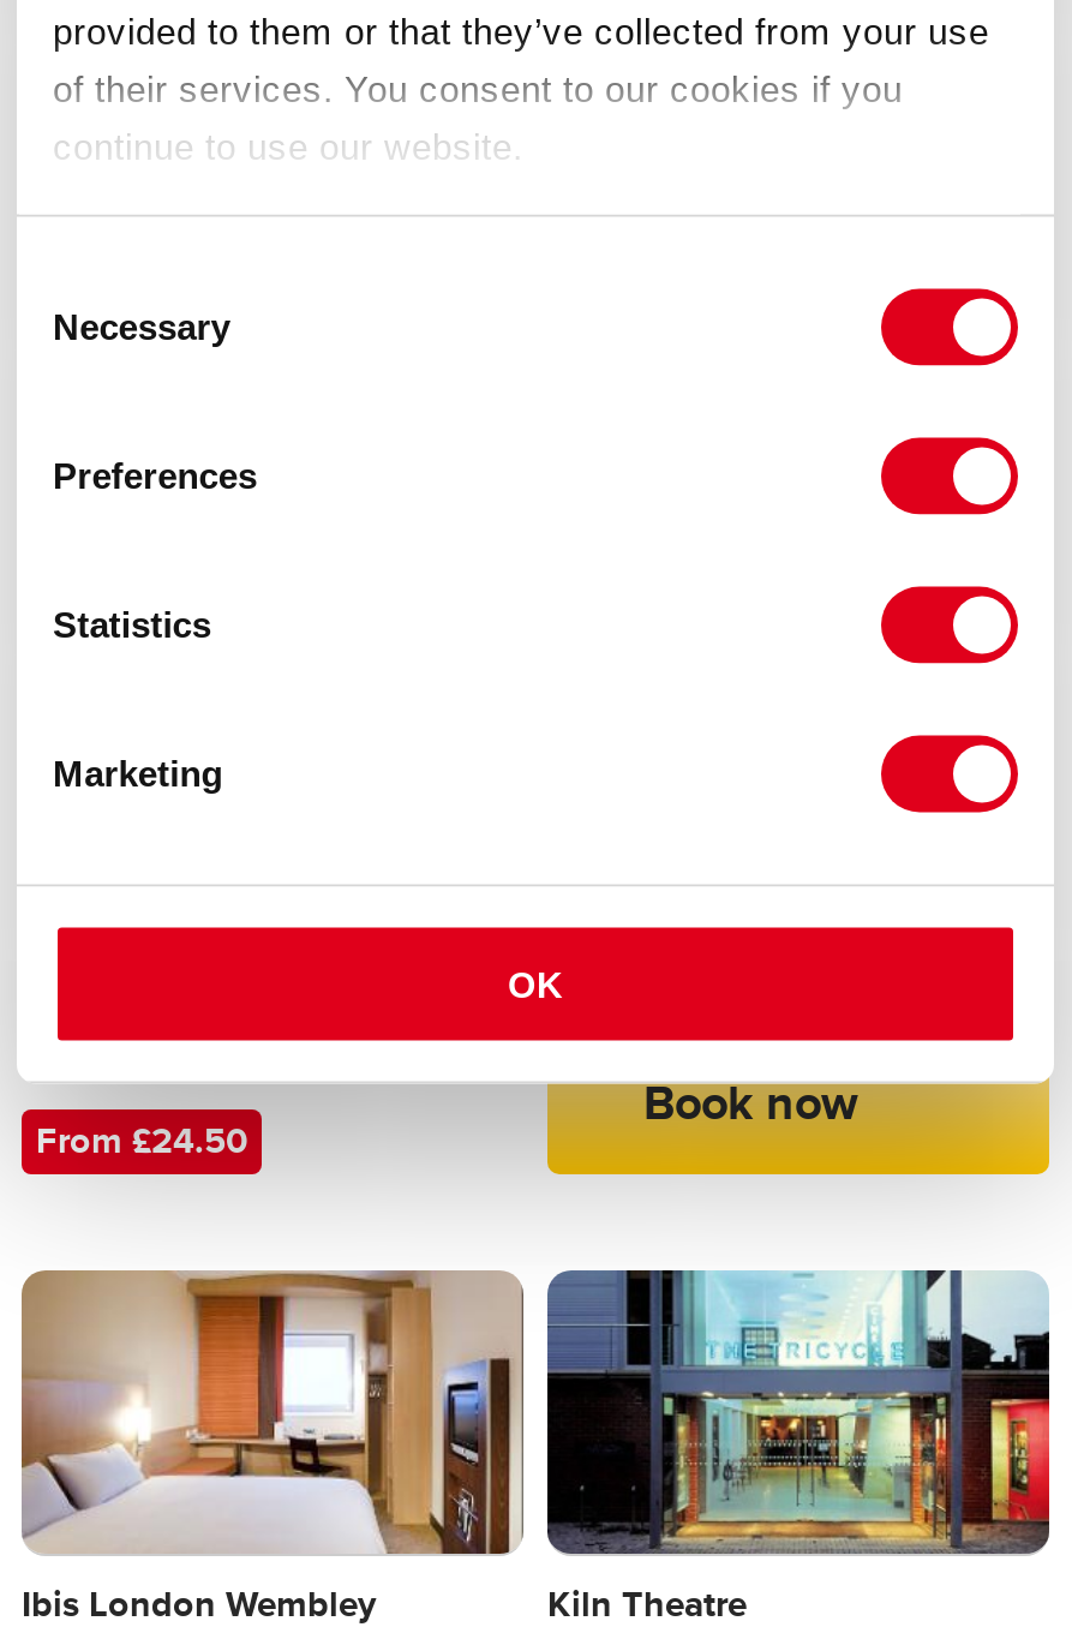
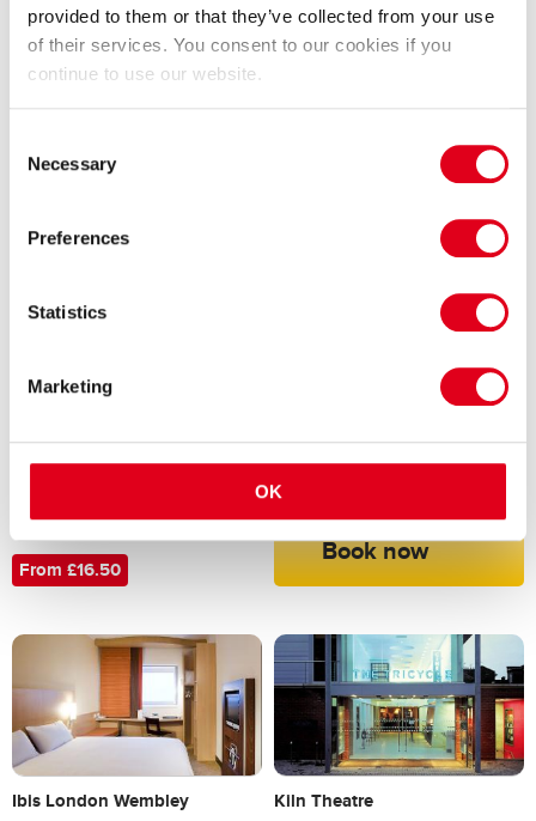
- From £24.50
+ From £16.50
